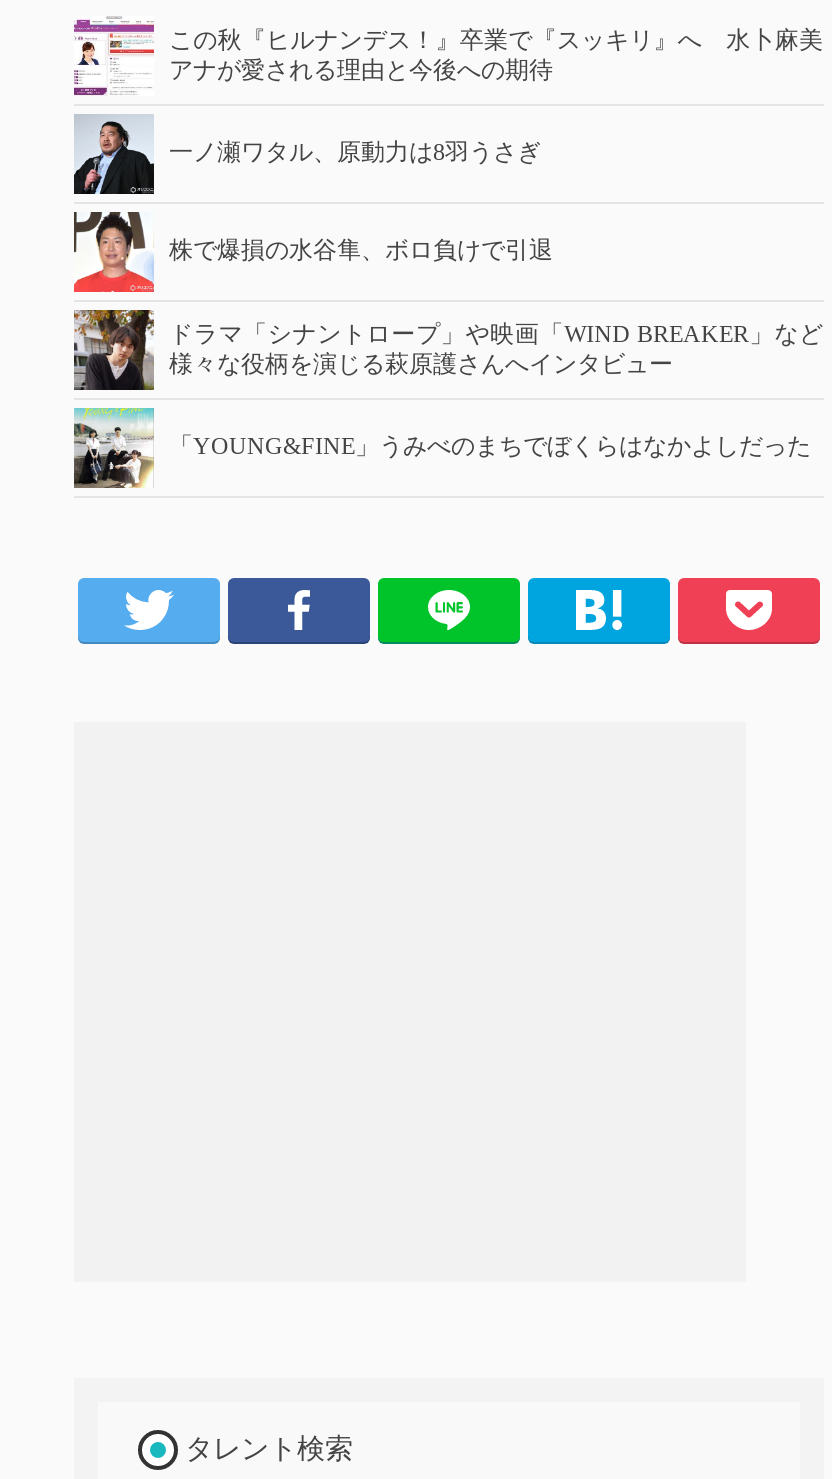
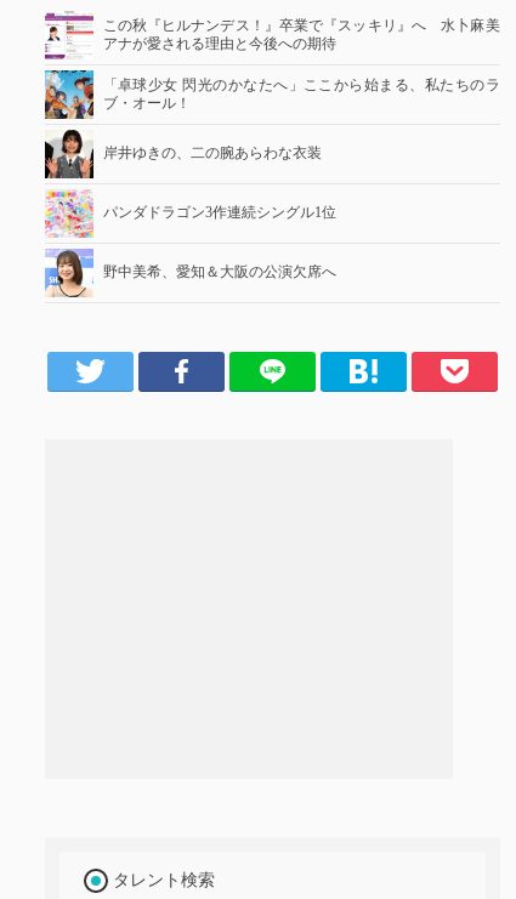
- [image]
- 一ノ瀬ワタル、原動力は8羽うさぎ
+ [image]
+ 「卓球少女 閃光のかなたへ」ここから始まる、私たちのラ
+ ブ・オール！

- [image]
- 株で爆損の水谷隼、ボロ負けで引退
+ [image]
+ 岸井ゆきの、二の腕あらわな衣装

- [image]
- ドラマ「シナントロープ」や映画「WIND BREAKER」など
- 様々な役柄を演じる萩原護さんへインタビュー
+ [image]
+ パンダドラゴン3作連続シングル1位

- [image]
- 「YOUNG&FINE」うみべのまちでぼくらはなかよしだった
+ [image]
+ 野中美希、愛知＆大阪の公演欠席へ
